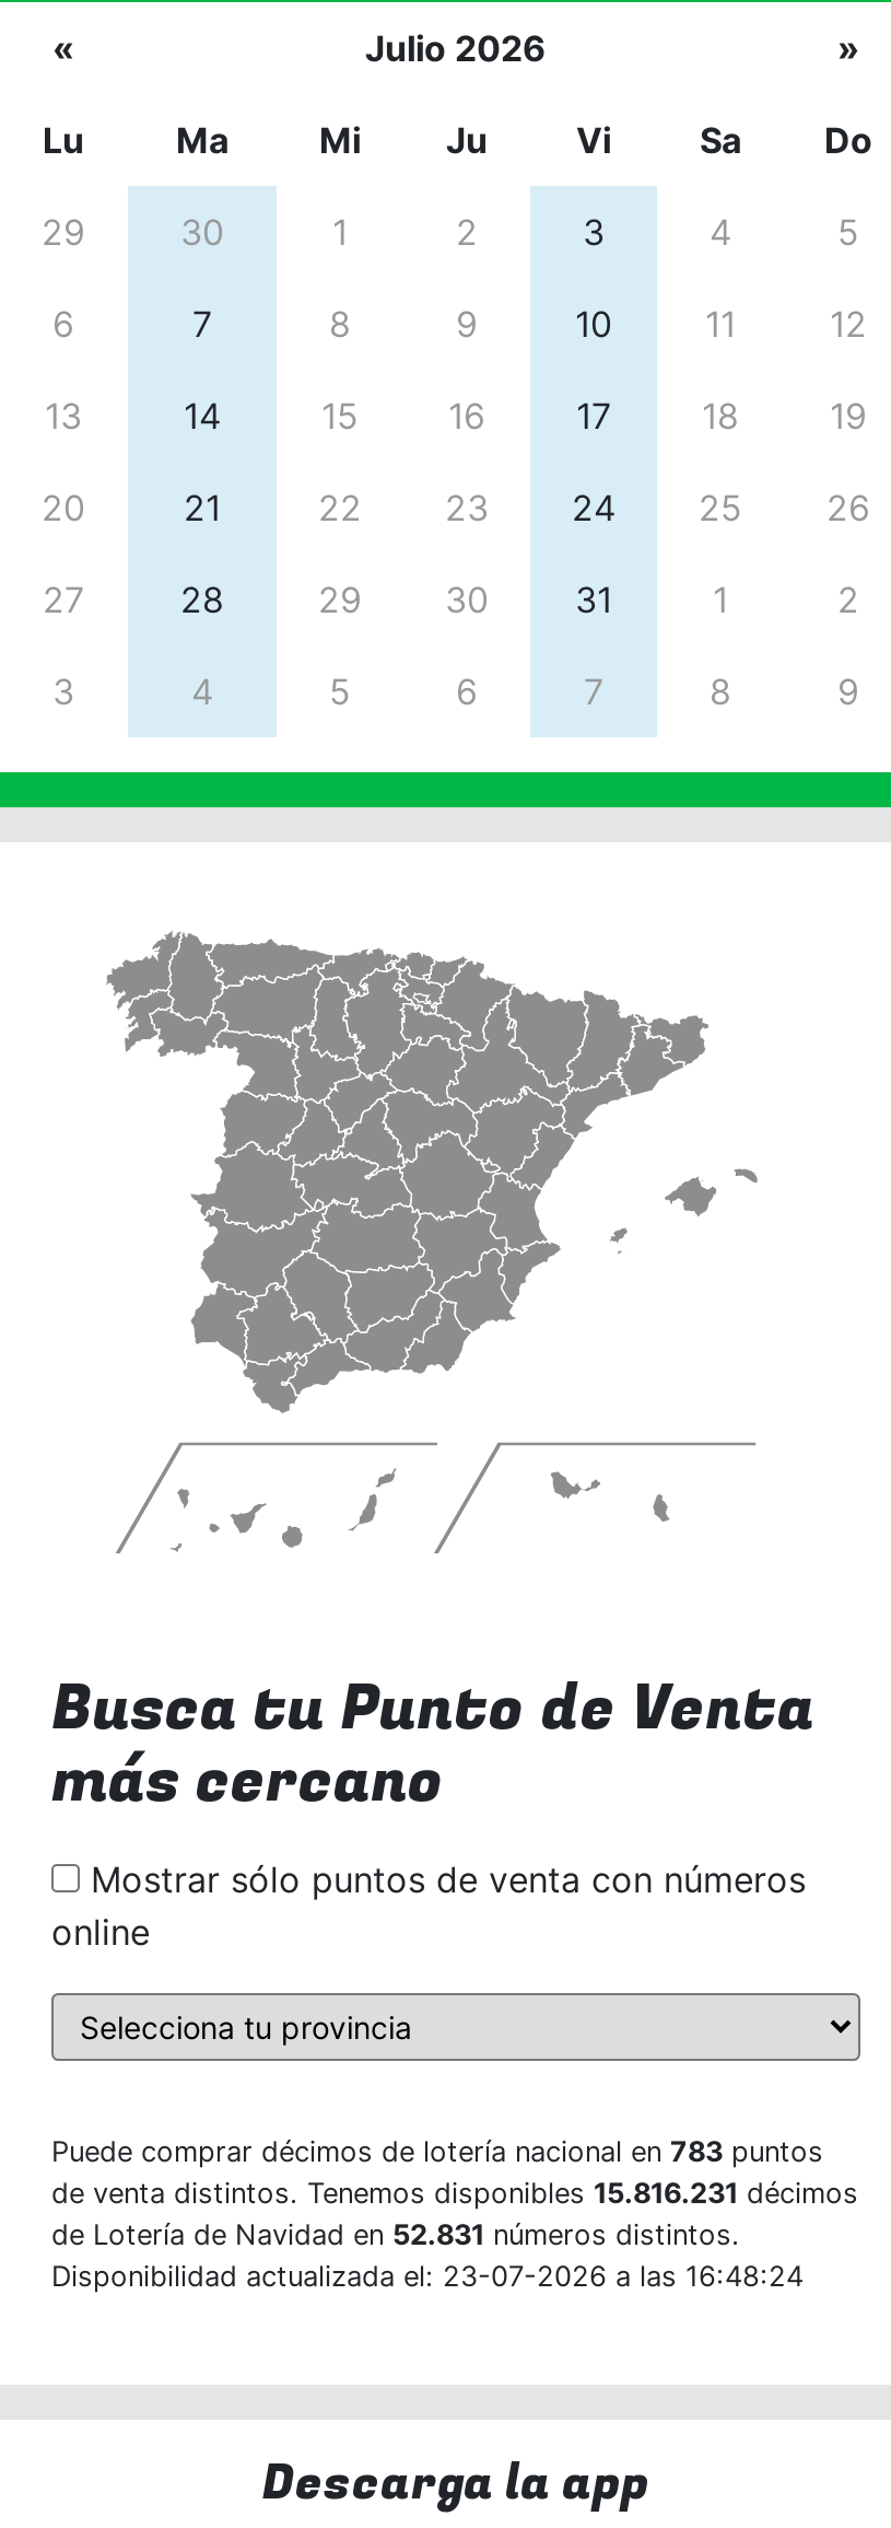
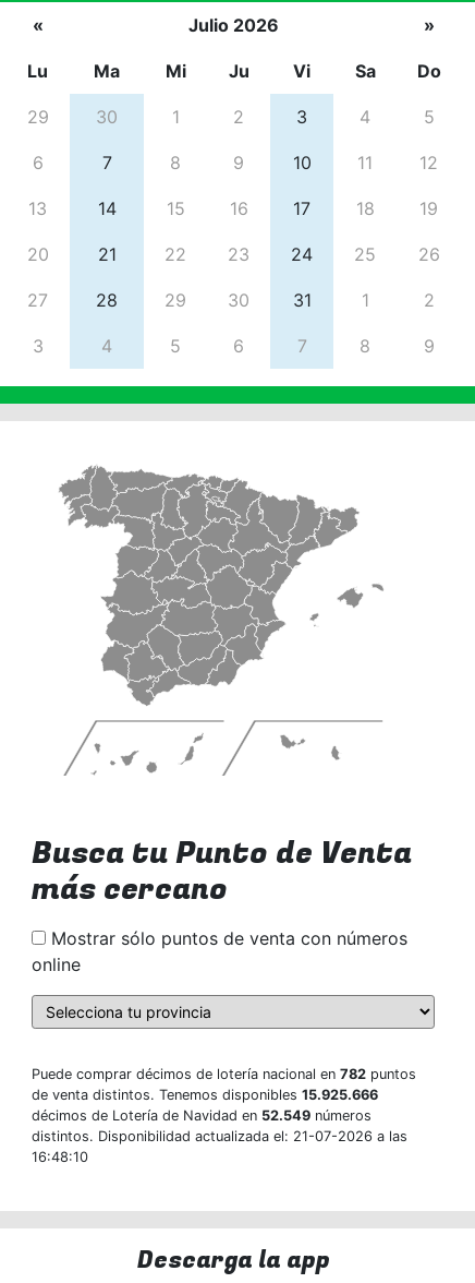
- Puede comprar décimos de lotería nacional en 783 puntos
- de venta distintos. Tenemos disponibles 15.816.231 décimos
- de Lotería de Navidad en 52.831 números distintos.
- Disponibilidad actualizada el: 23-07-2026 a las 16:48:24
+ Puede comprar décimos de lotería nacional en 782 puntos
+ de venta distintos. Tenemos disponibles 15.925.666
+ décimos de Lotería de Navidad en 52.549 números
+ distintos. Disponibilidad actualizada el: 21-07-2026 a las
+ 16:48:10
